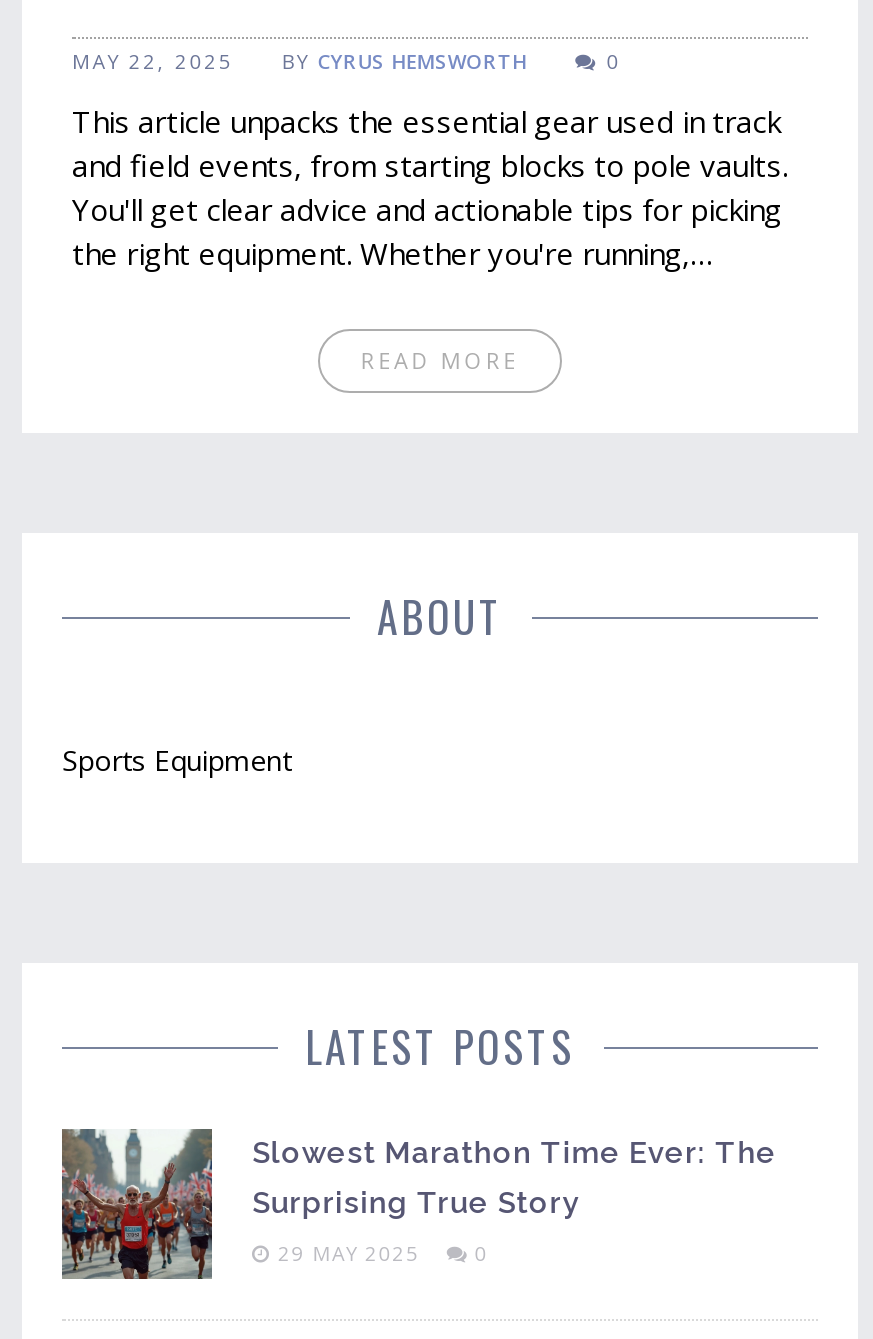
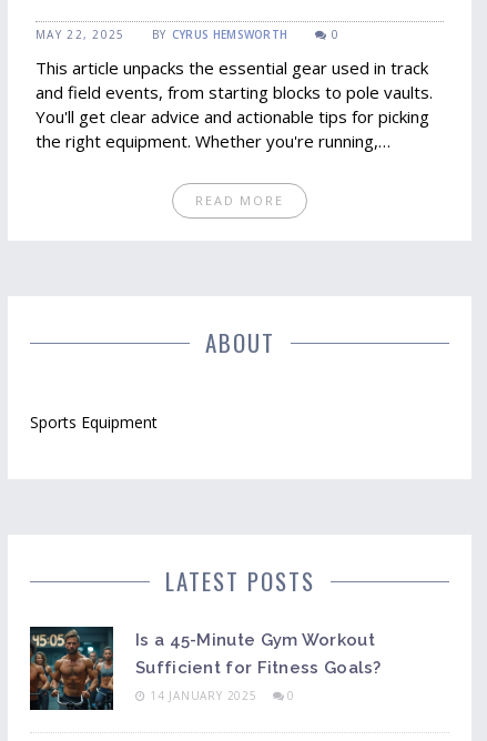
- [image]
- Slowest Marathon Time Ever: The
- Surprising True Story
+ [image]
+ Is a 45-Minute Gym Workout
+ Sufficient for Fitness Goals?

- 29 MAY 2025 0
+ 14 JANUARY 2025 0
